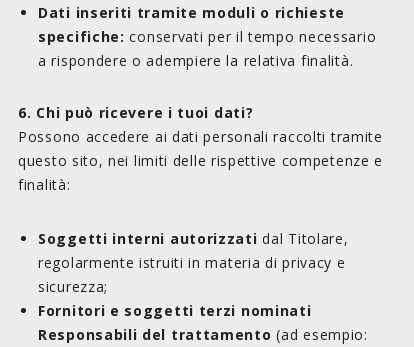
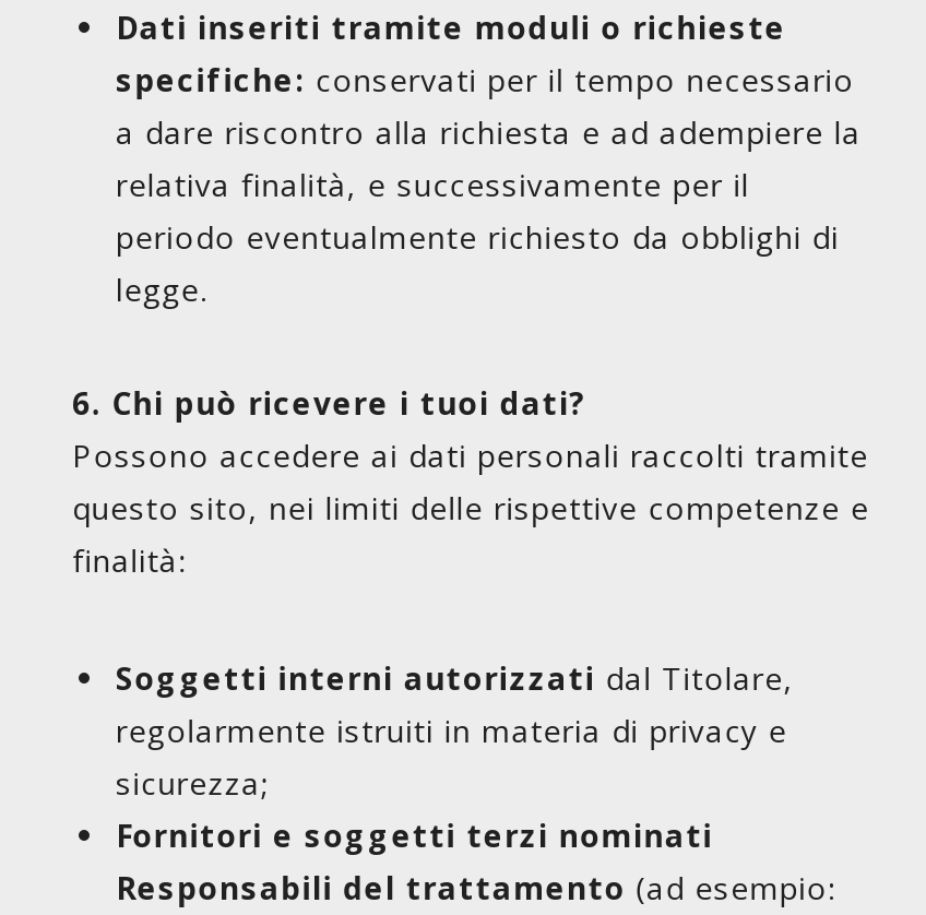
- a rispondere o adempiere la relativa finalità.
+ a dare riscontro alla richiesta e ad adempiere la
+ relativa finalità, e successivamente per il
+ periodo eventualmente richiesto da obblighi di
+ legge.
